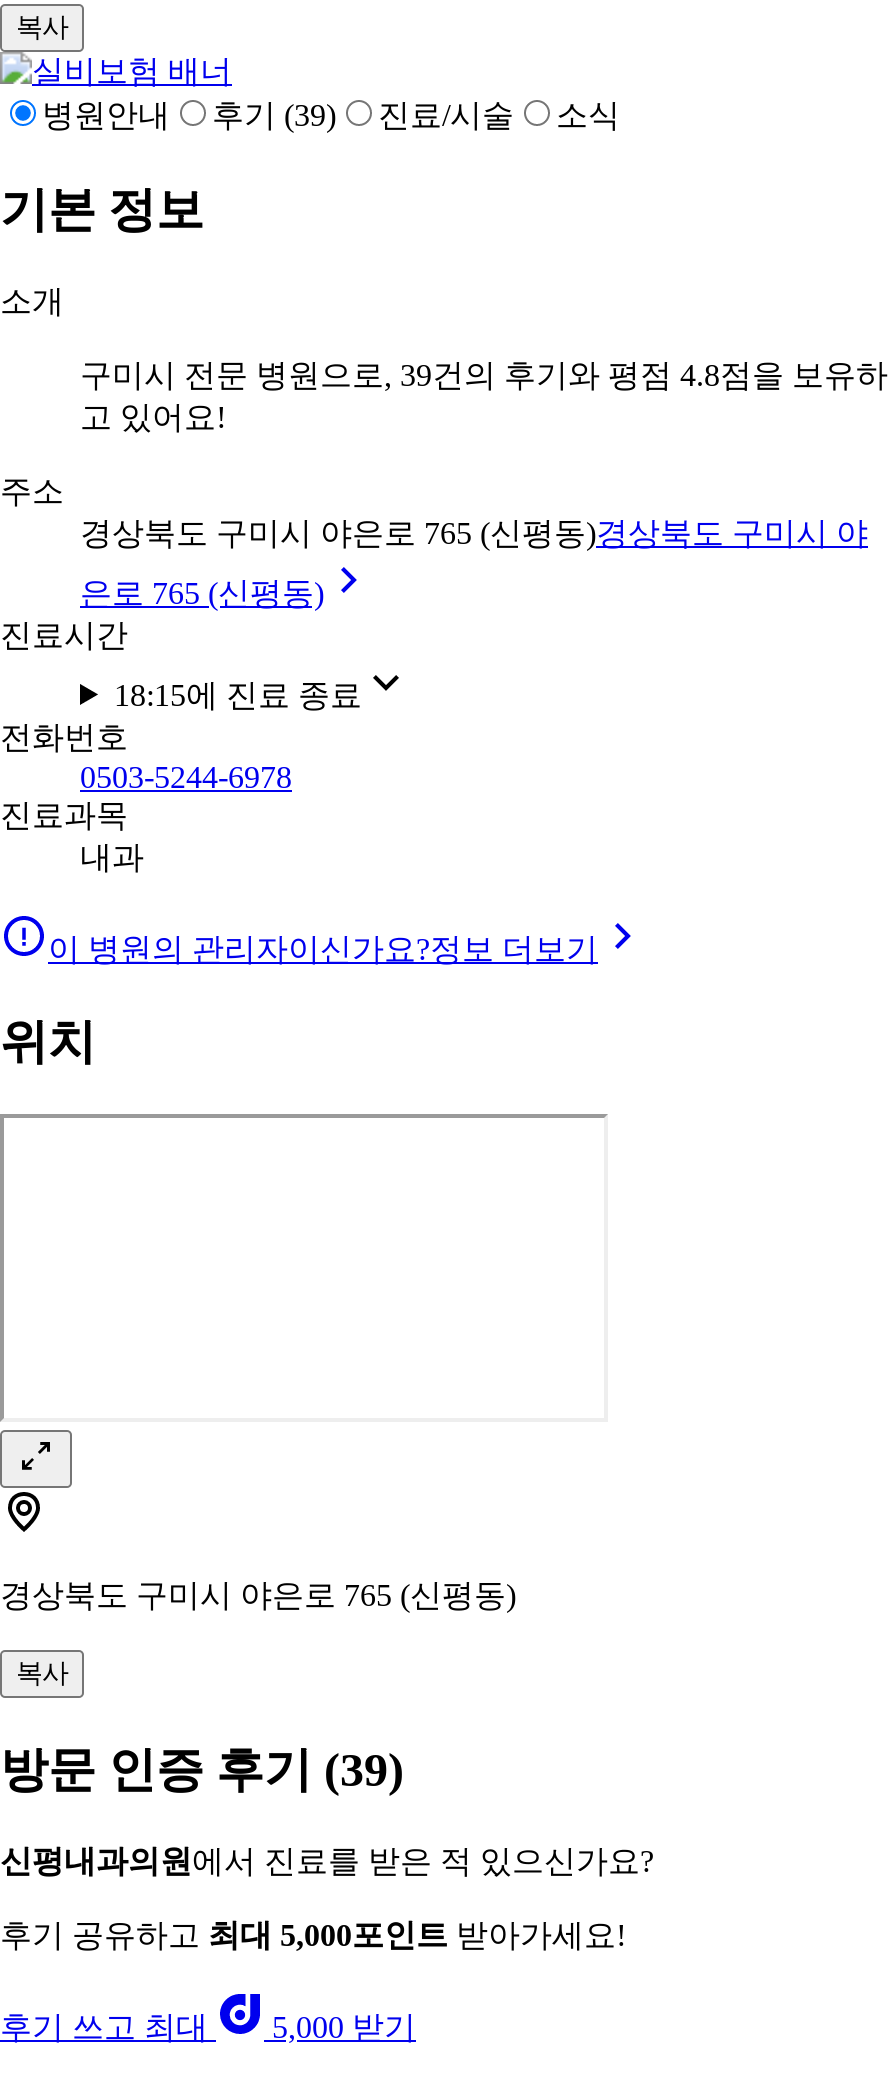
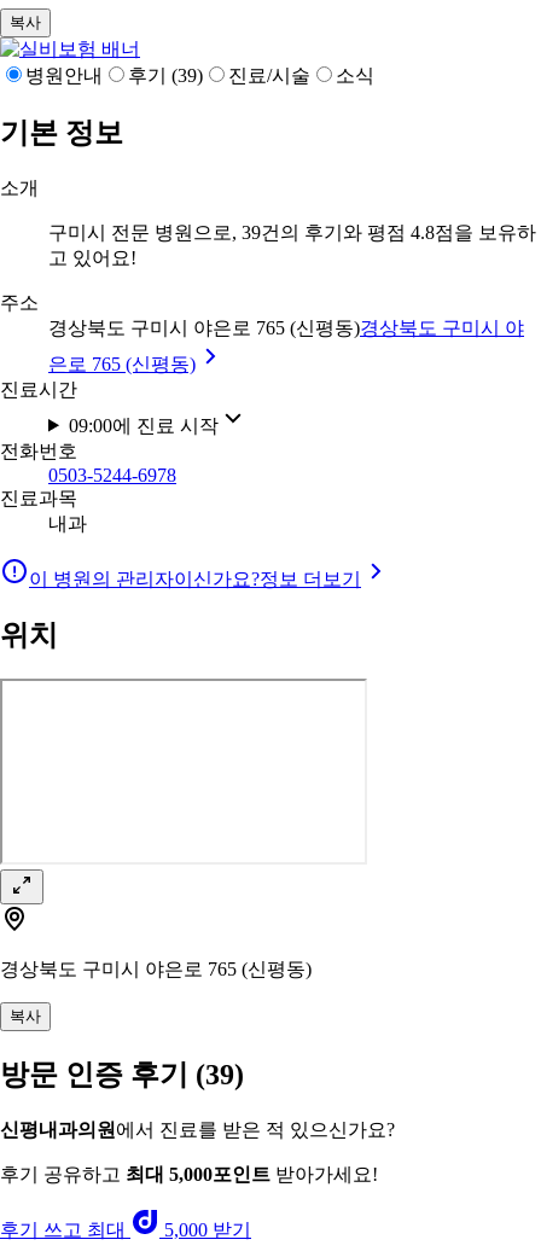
- 18:15에 진료 종료
+ 09:00에 진료 시작
